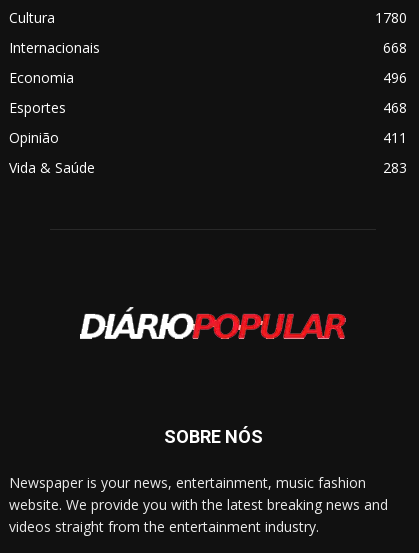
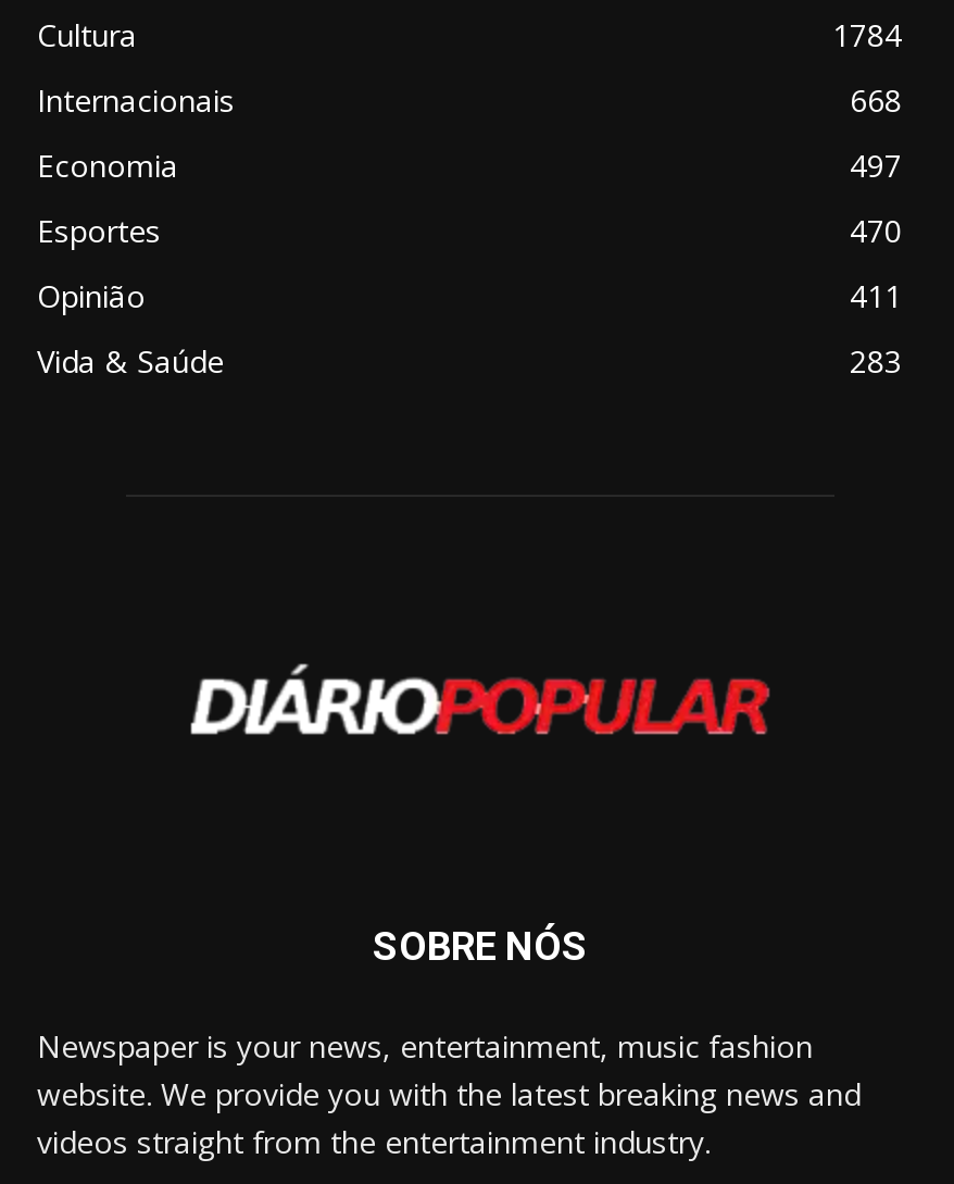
- 1780
+ 1784

- 496
+ 497

- 468
+ 470
